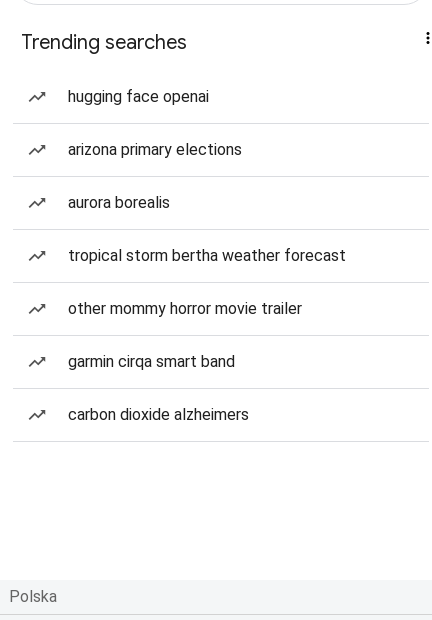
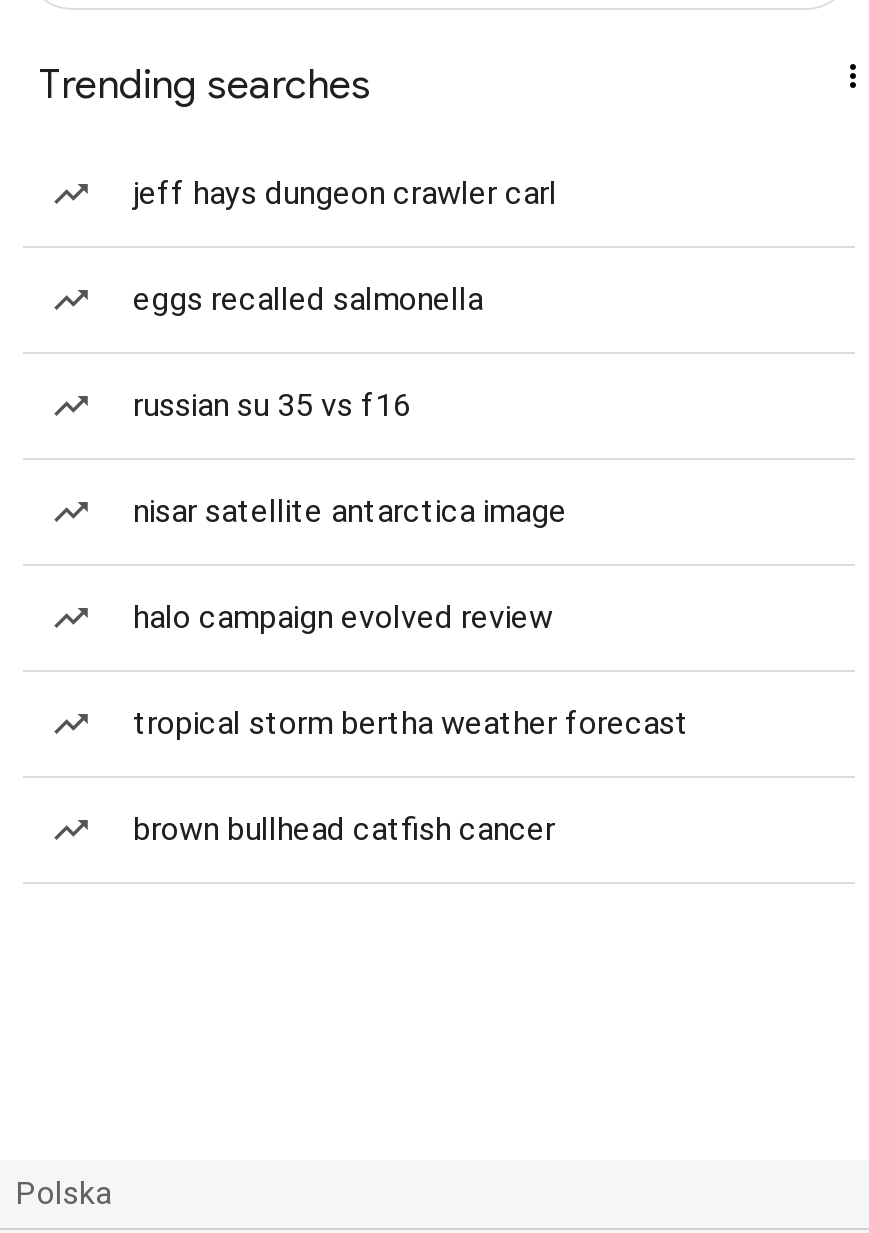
- hugging face openai
- arizona primary elections
- aurora borealis
+ jeff hays dungeon crawler carl
+ eggs recalled salmonella
+ russian su 35 vs f16
+ nisar satellite antarctica image
+ halo campaign evolved review

moved down: tropical storm bertha weather forecast

- other mommy horror movie trailer
- garmin cirqa smart band
- carbon dioxide alzheimers
+ brown bullhead catfish cancer
